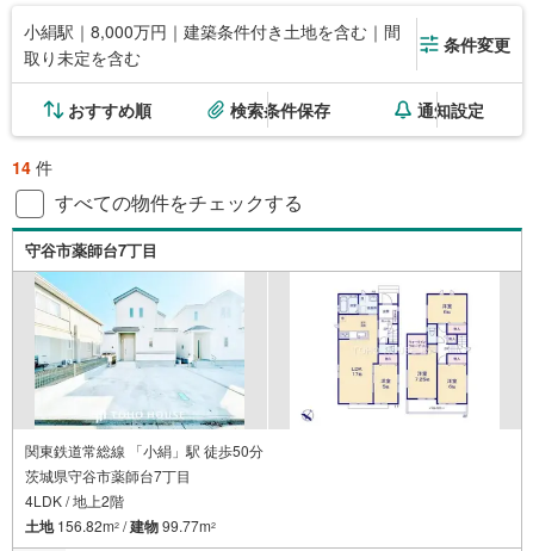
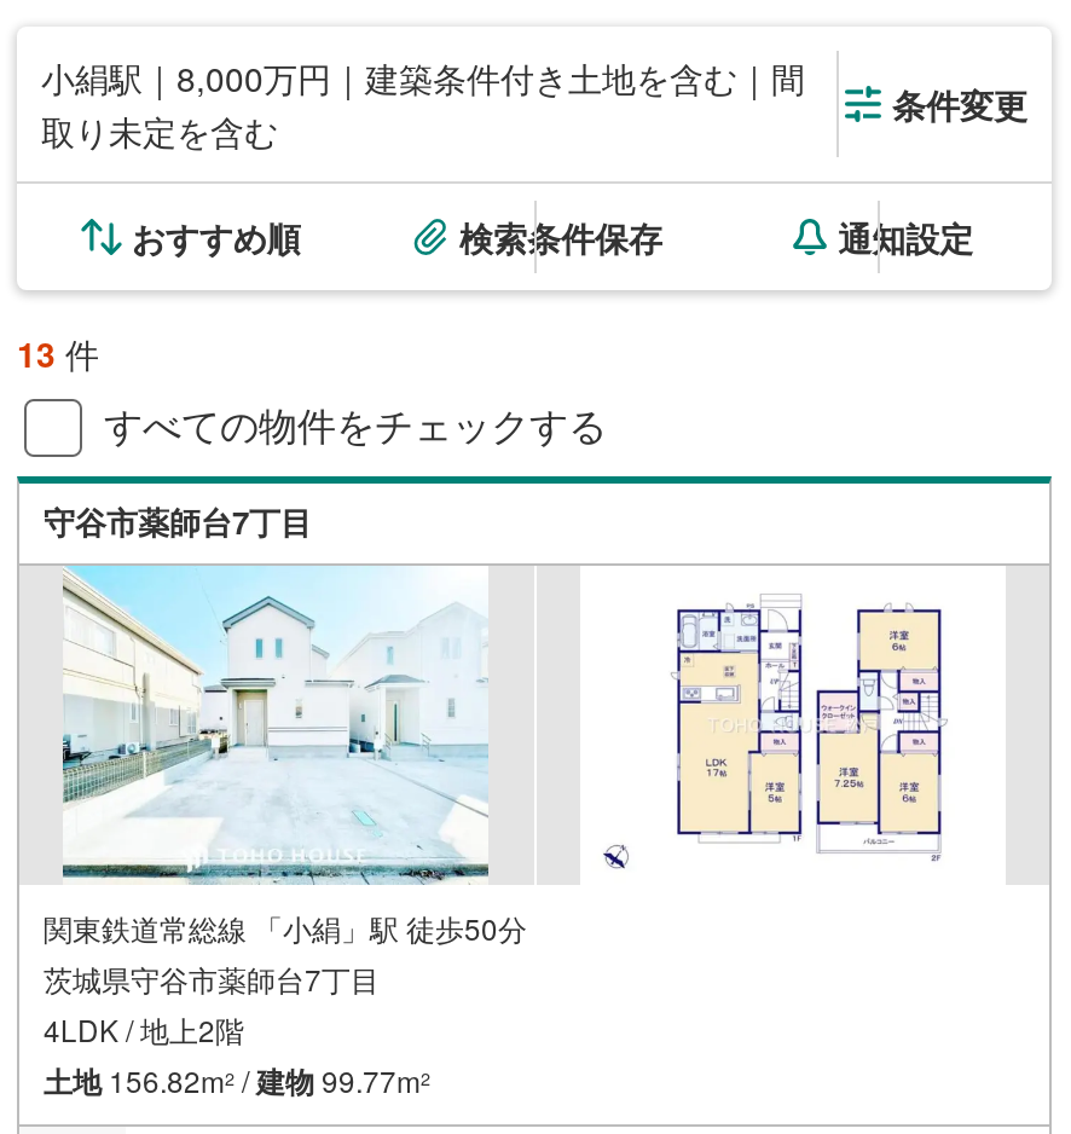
- 14件
+ 13件
